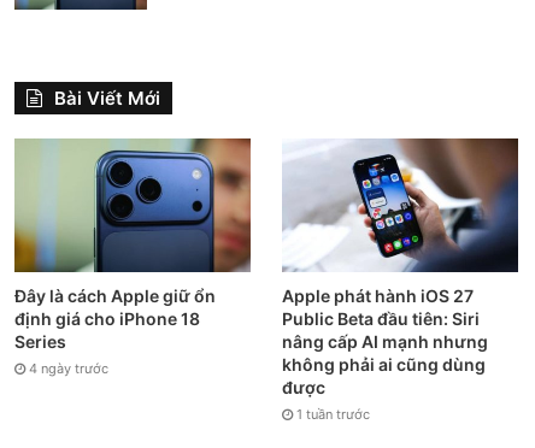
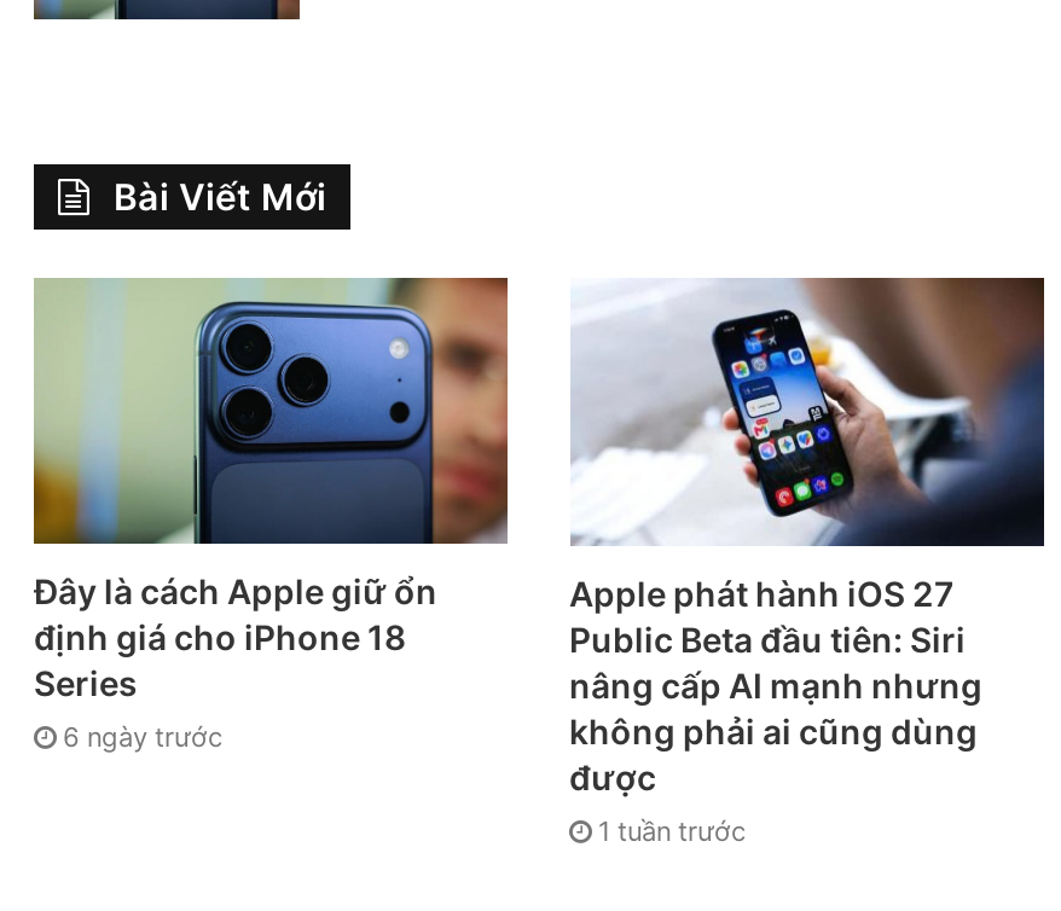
- 4 ngày trước
+ 6 ngày trước
